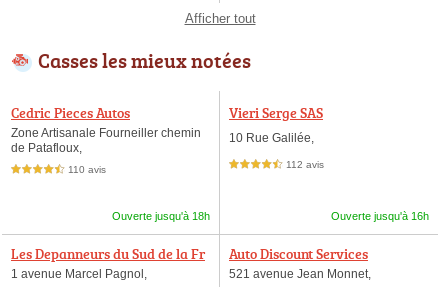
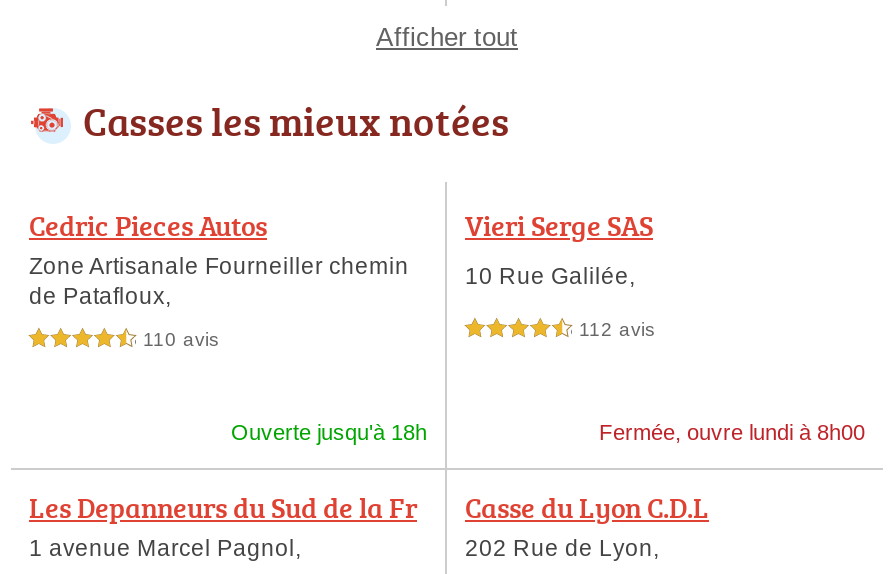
- Ouverte jusqu'à 16h
+ Fermée, ouvre lundi à 8h00

- Auto Discount Services
- 521 avenue Jean Monnet,
+ Casse du Lyon C.D.L
+ 202 Rue de Lyon,
